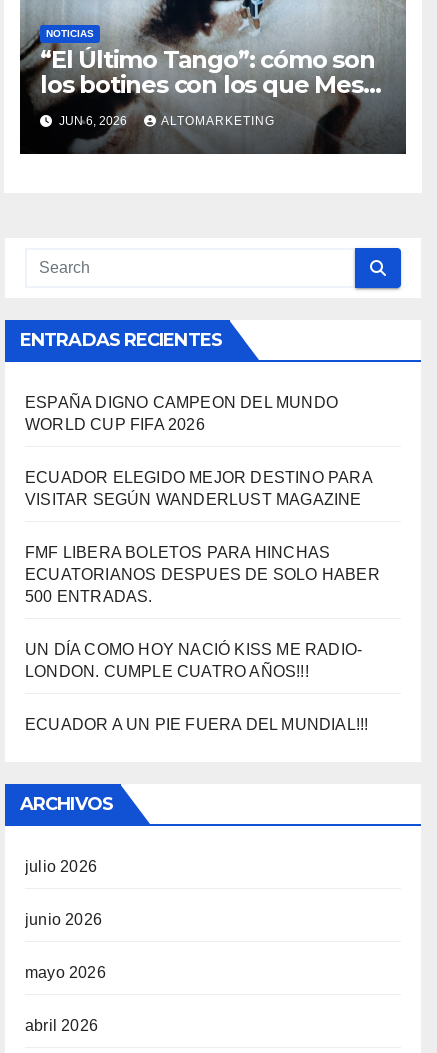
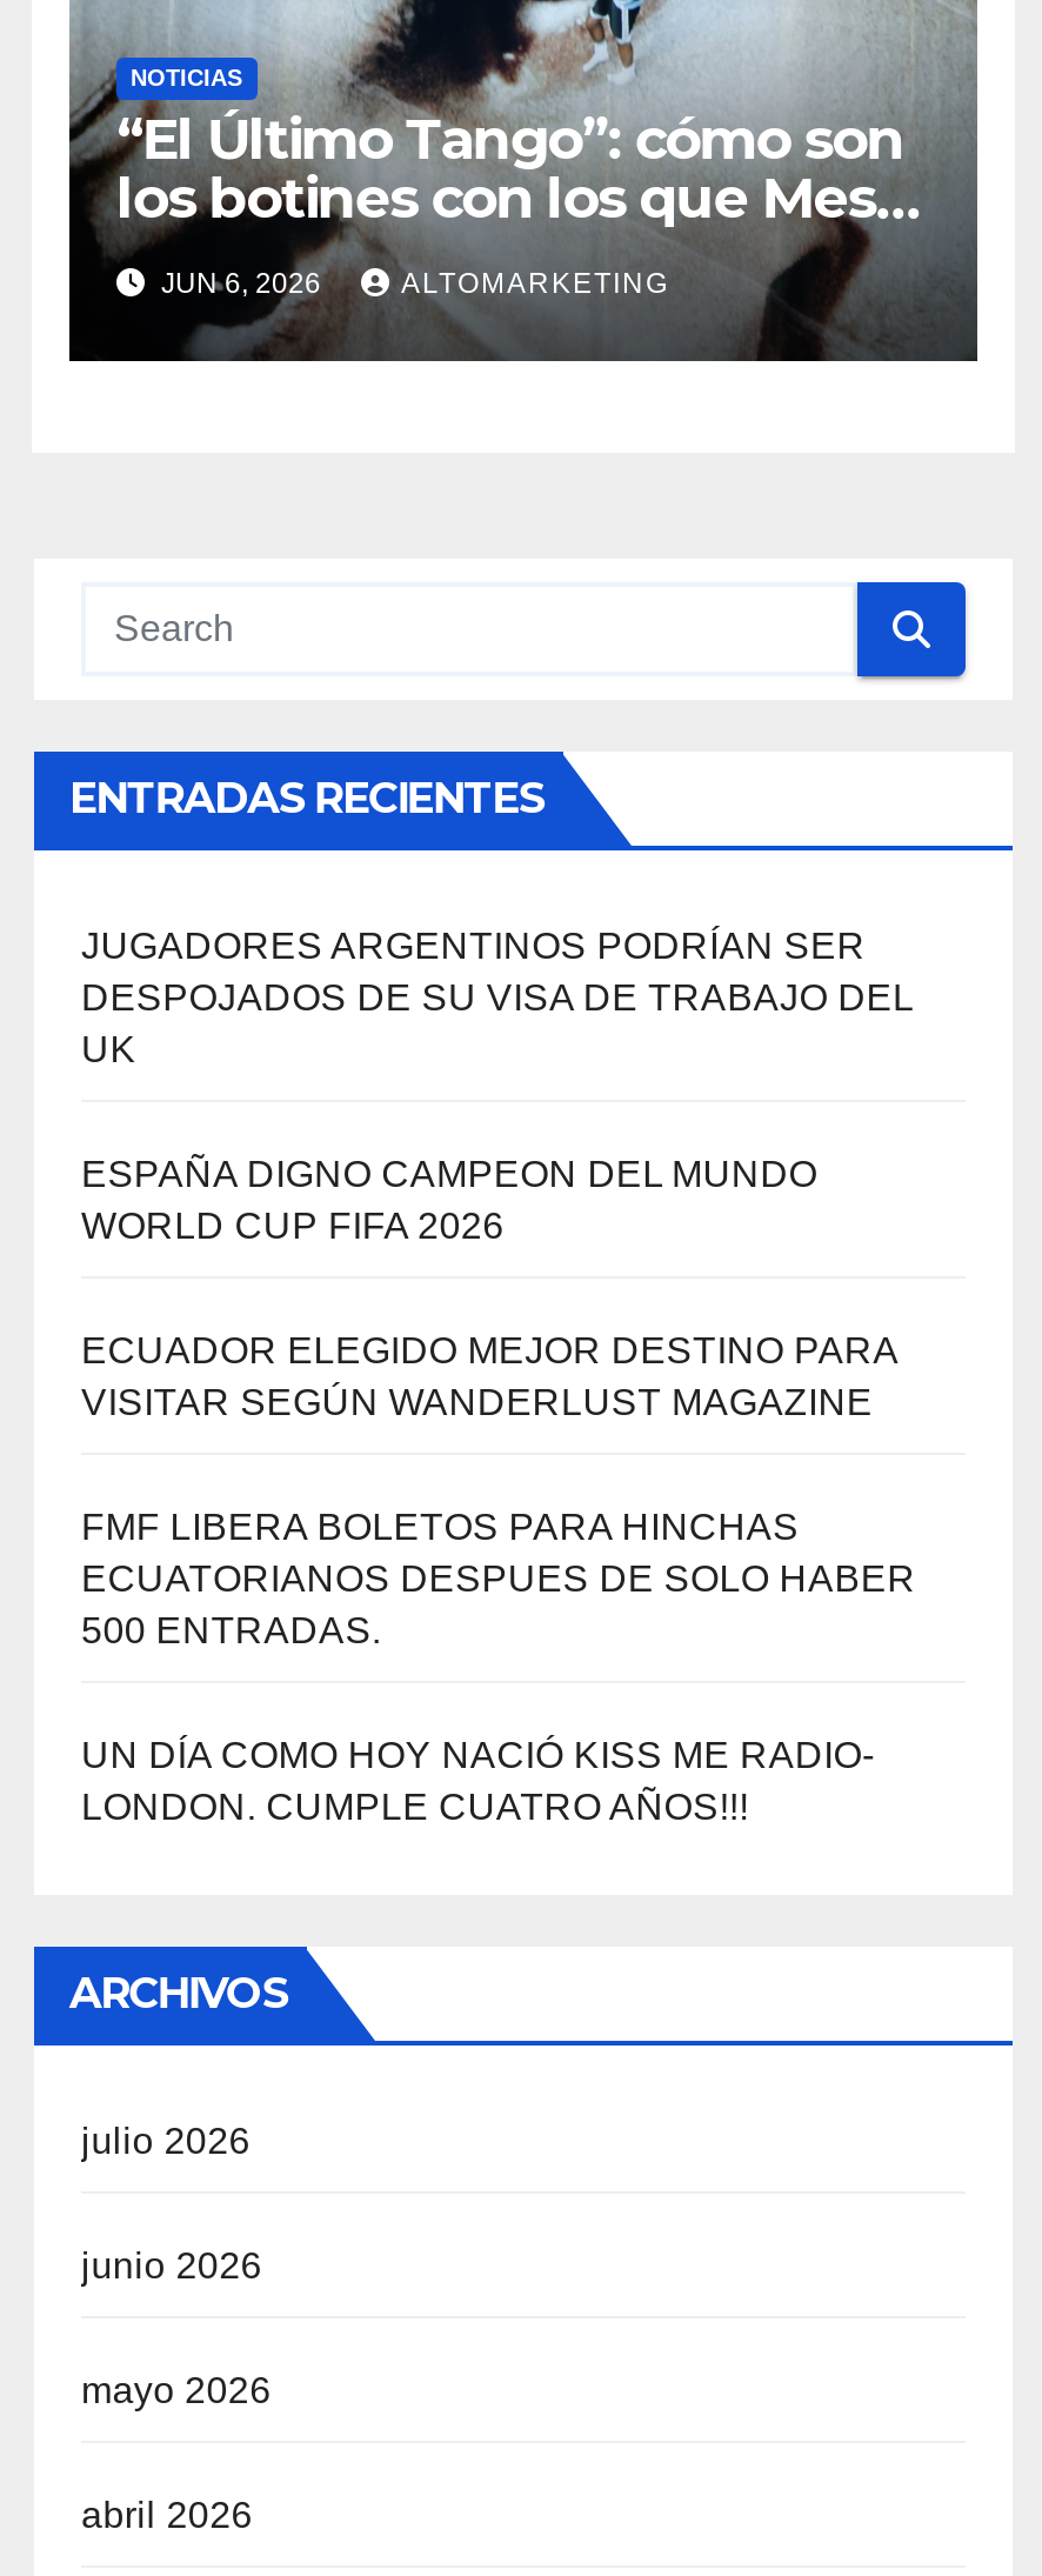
+ JUGADORES ARGENTINOS PODRÍAN SER
+ DESPOJADOS DE SU VISA DE TRABAJO DEL
+ UK

moved down: ESPAÑA DIGNO CAMPEON DEL MUNDO | WORLD CUP FIFA 2026 | ECUADOR ELEGIDO MEJOR DESTINO PARA | ... | UN DÍA COMO HOY NACIÓ KISS ME RADIO- | LONDON. CUMPLE CUATRO AÑOS!!!

- ECUADOR A UN PIE FUERA DEL MUNDIAL!!!
